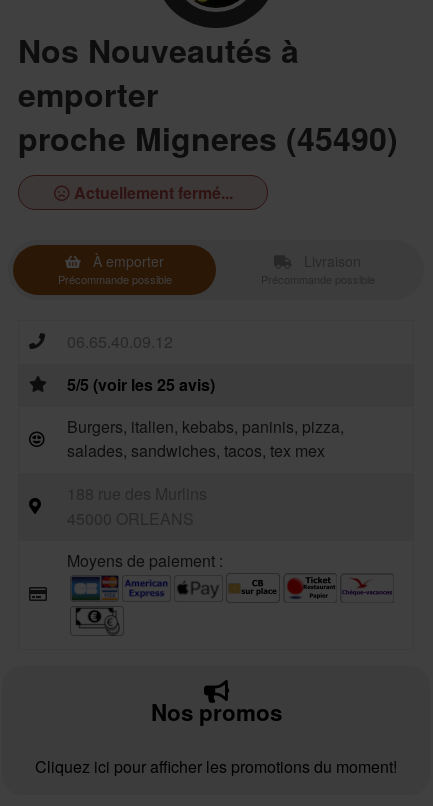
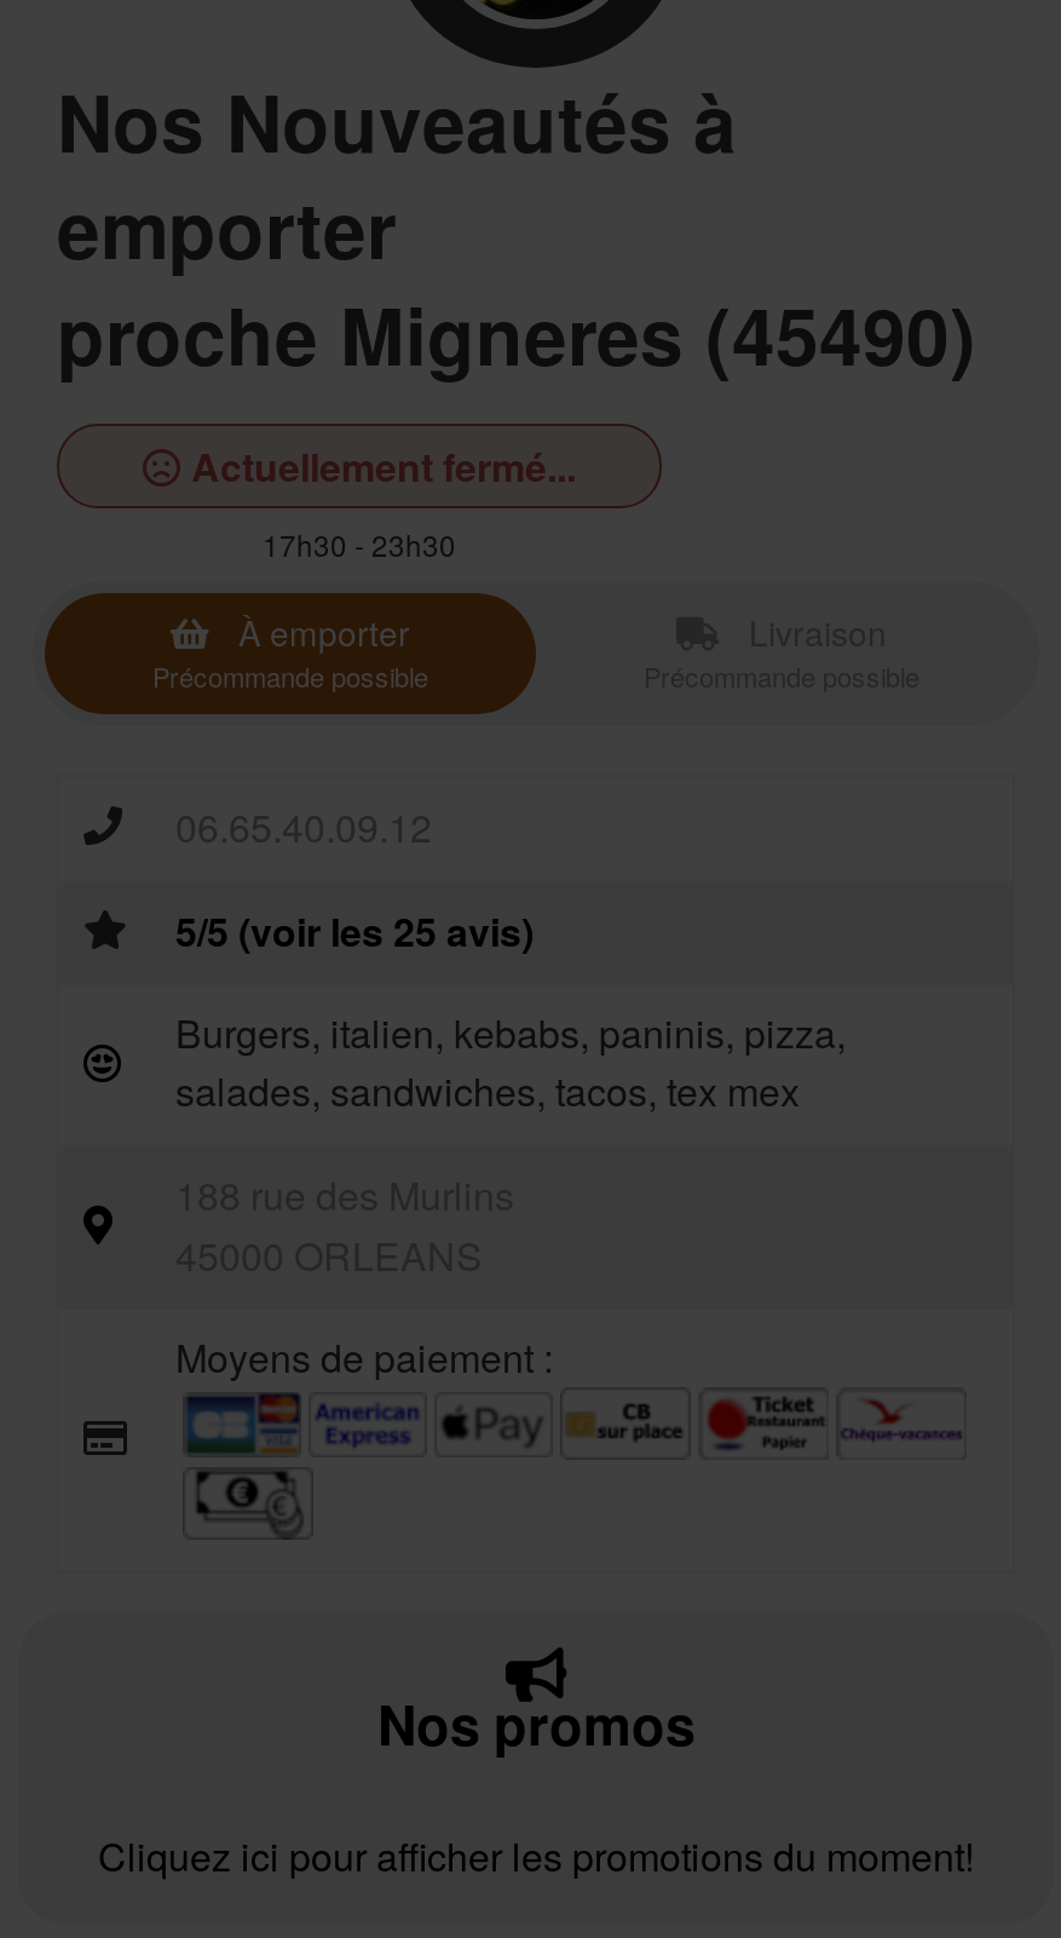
+ 17h30 - 23h30
